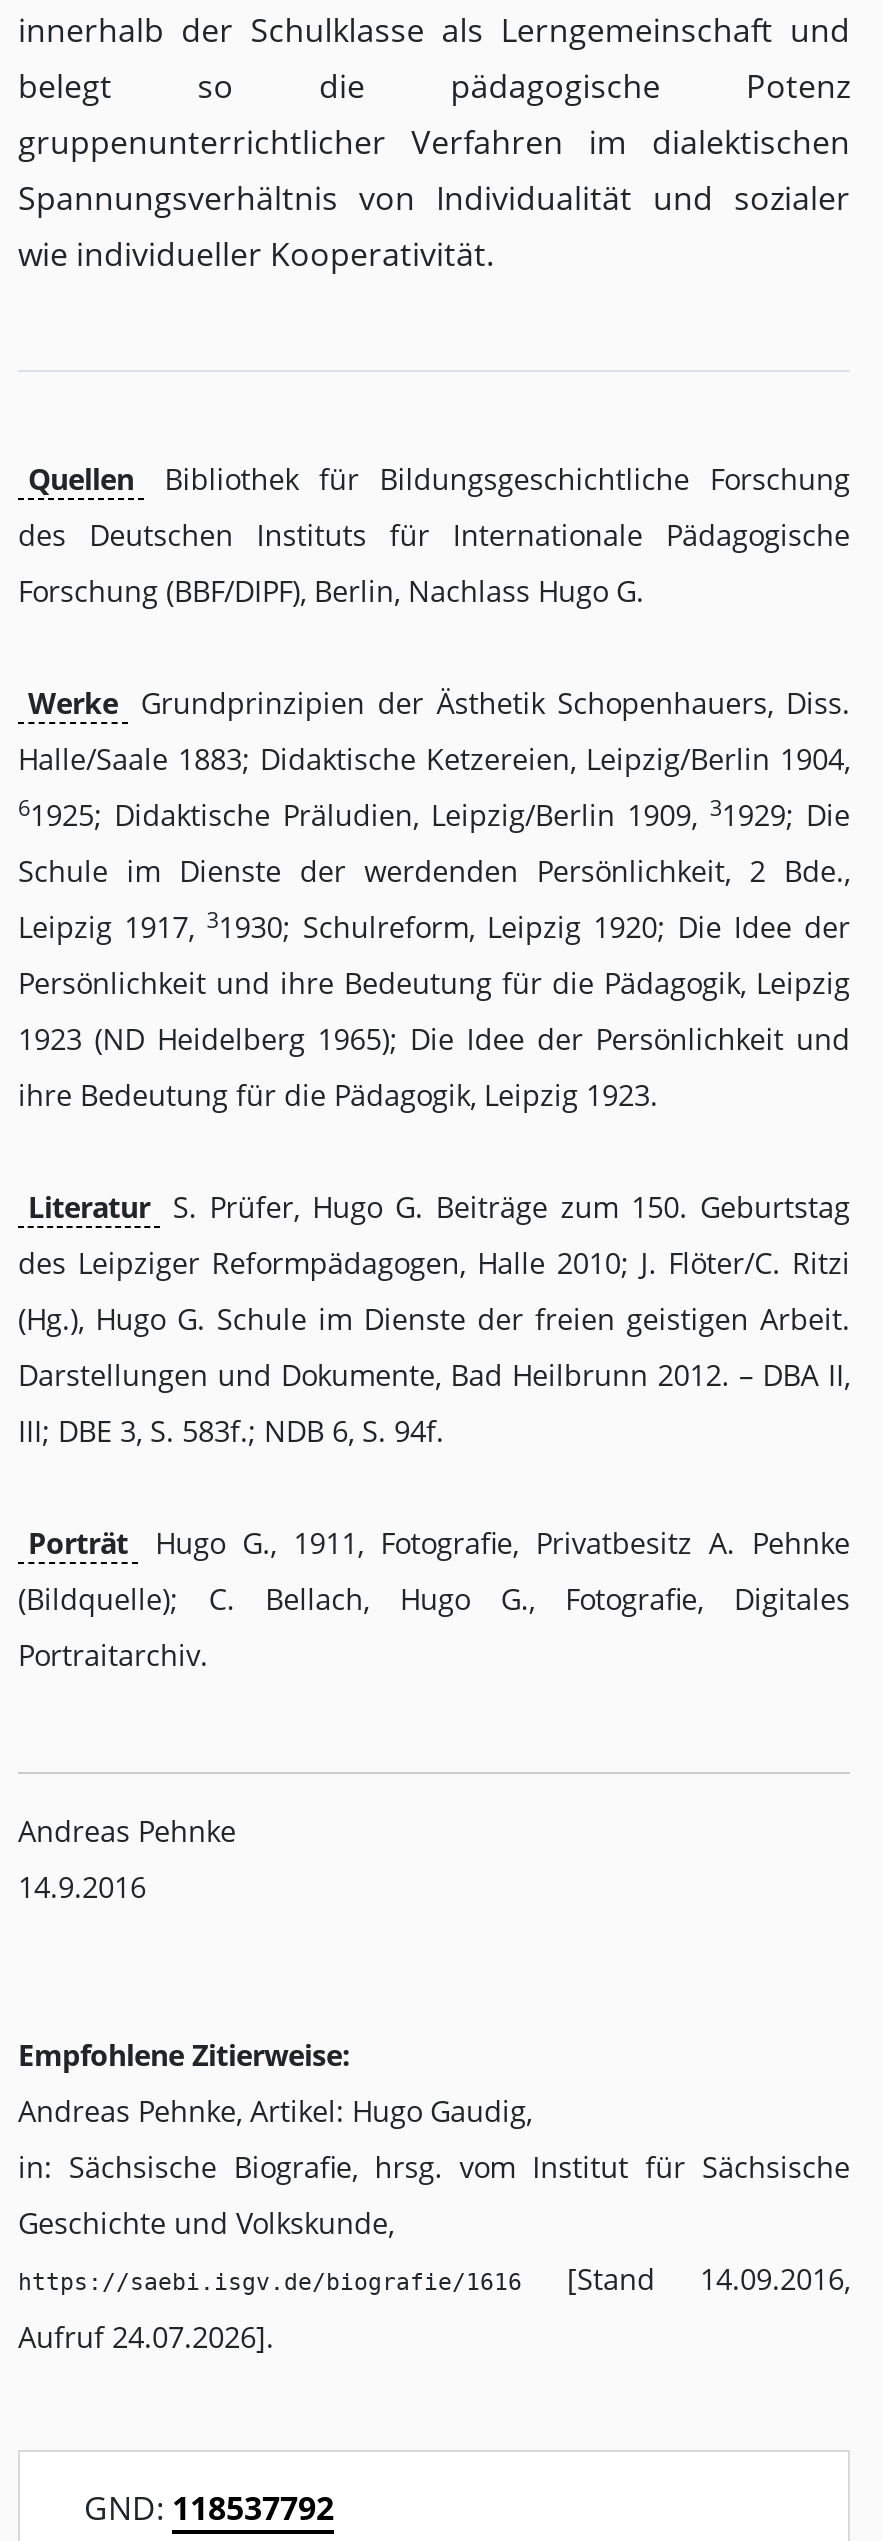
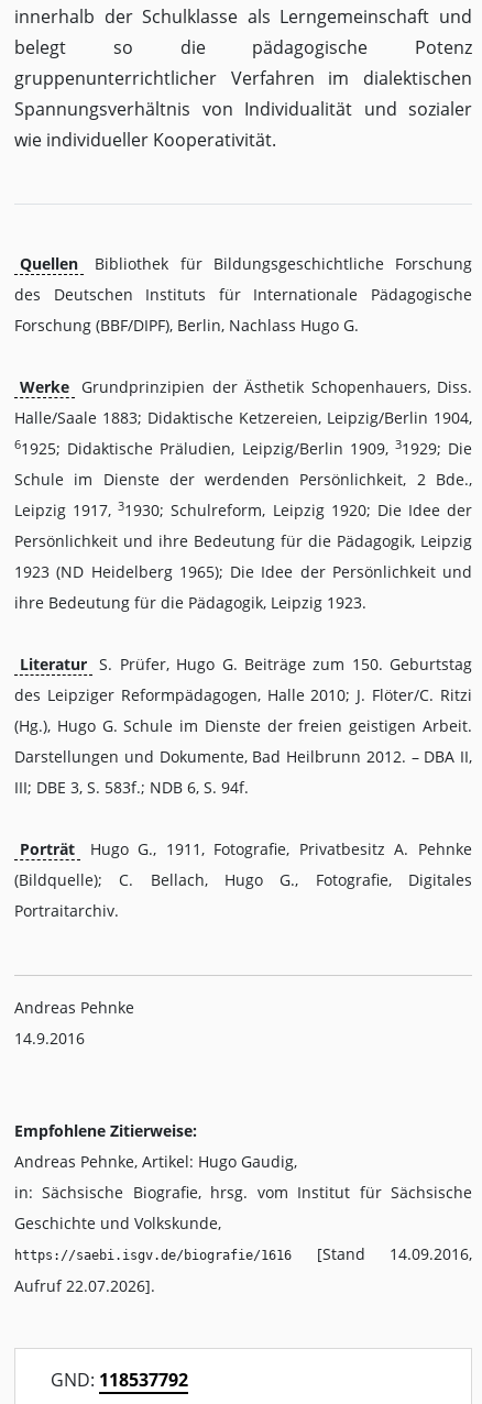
- Aufruf 24.07.2026].
+ Aufruf 22.07.2026].
